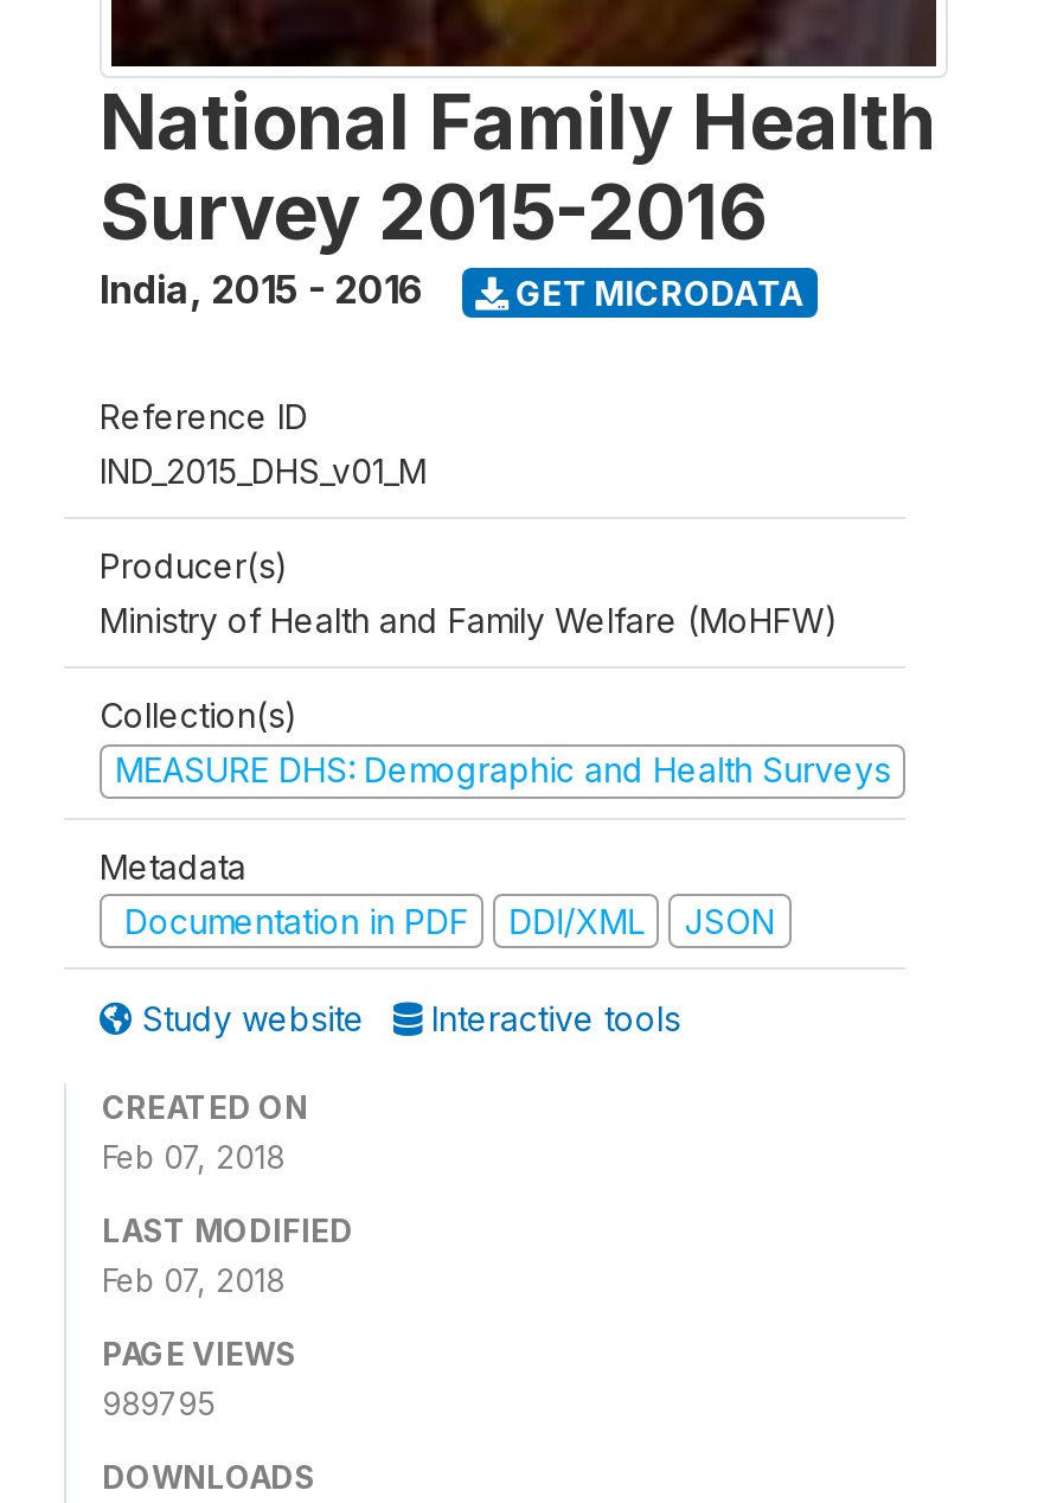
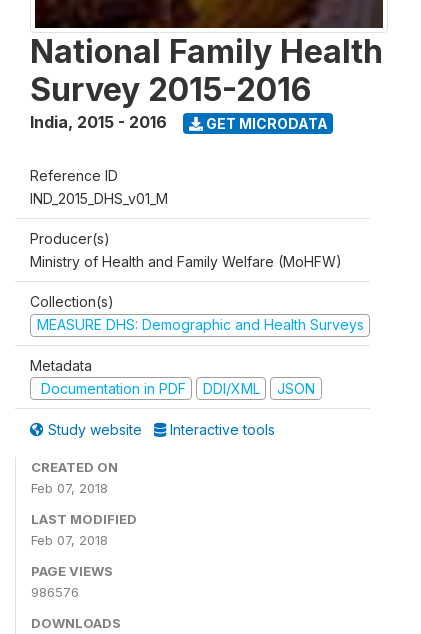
- 989795
+ 986576
